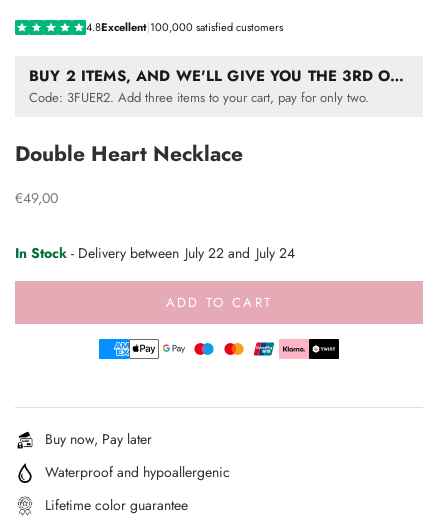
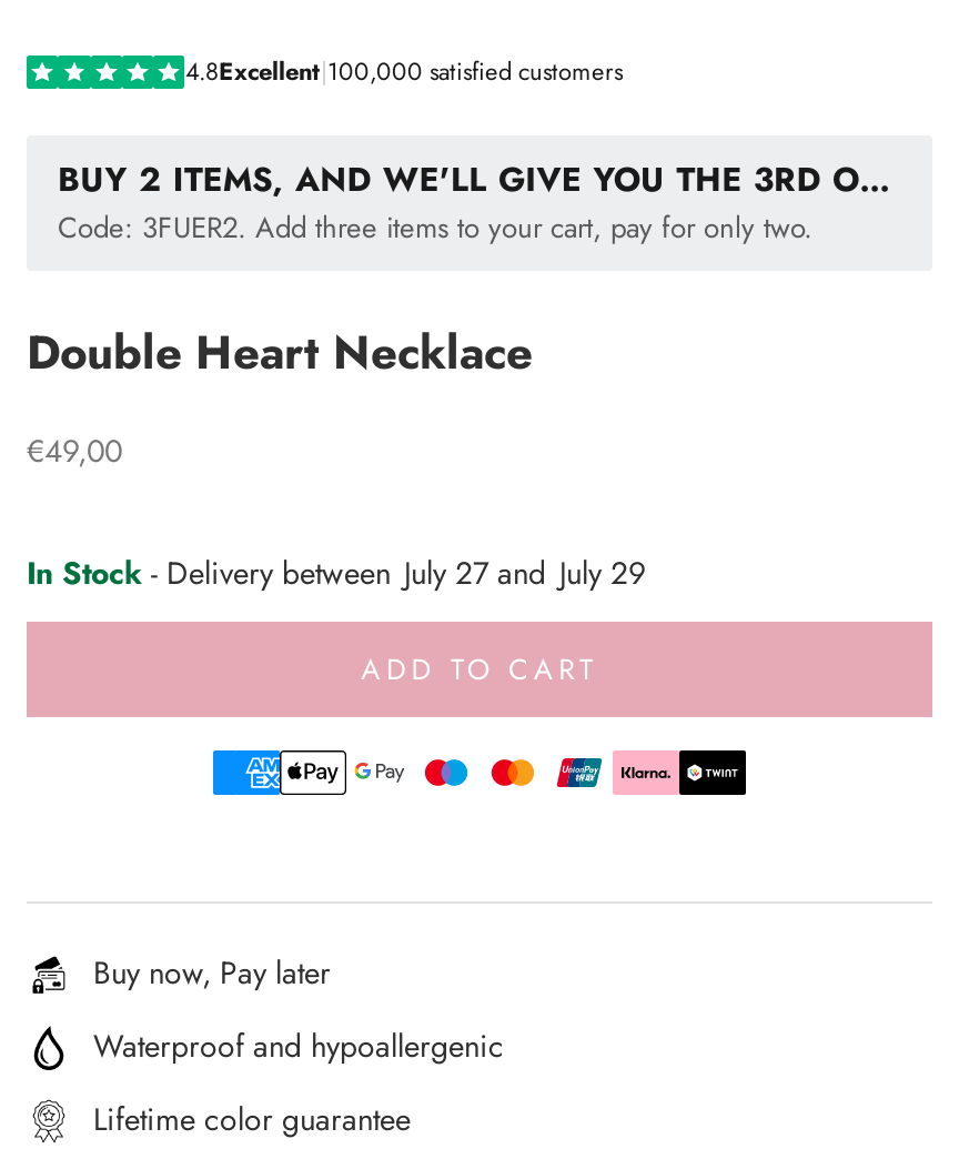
- In Stock - Delivery between July 22 and July 24
+ In Stock - Delivery between July 27 and July 29
